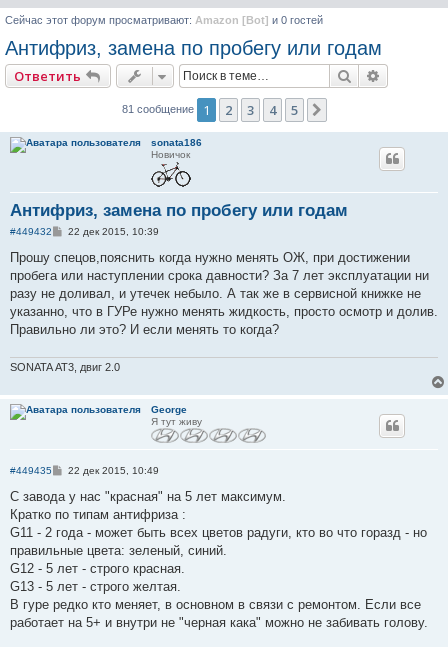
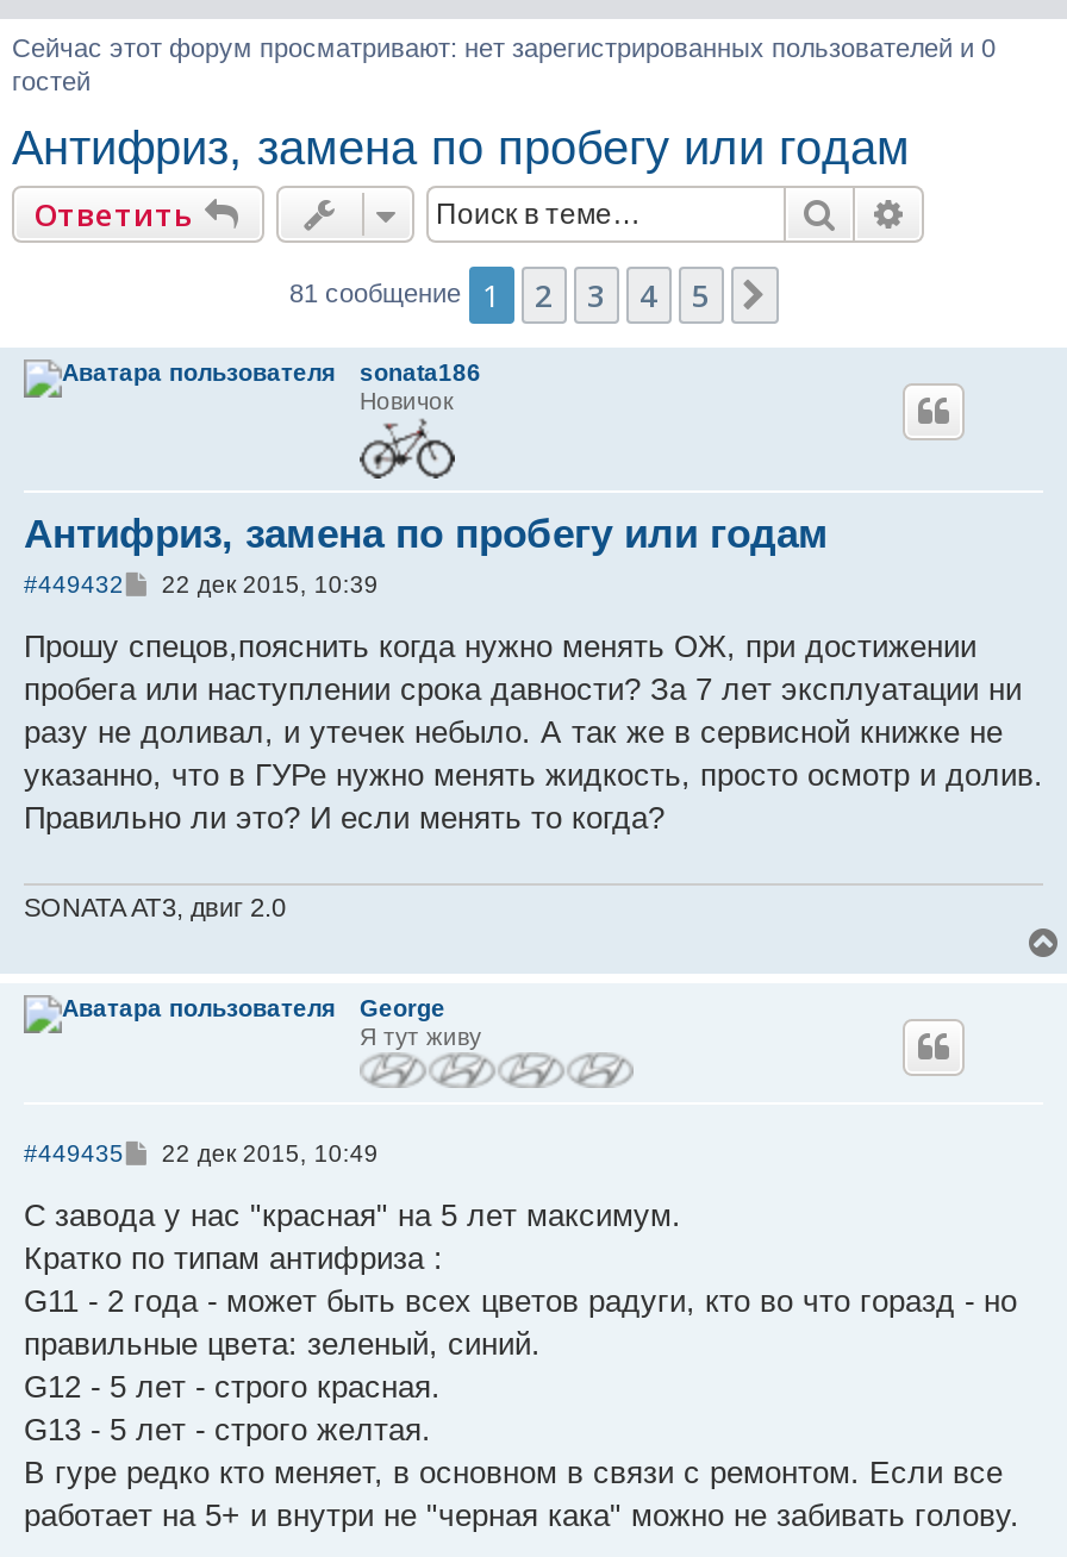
- Сейчас этот форум просматривают: Amazon [Bot] и 0 гостей
+ Сейчас этот форум просматривают: нет зарегистрированных пользователей и 0
+ гостей
